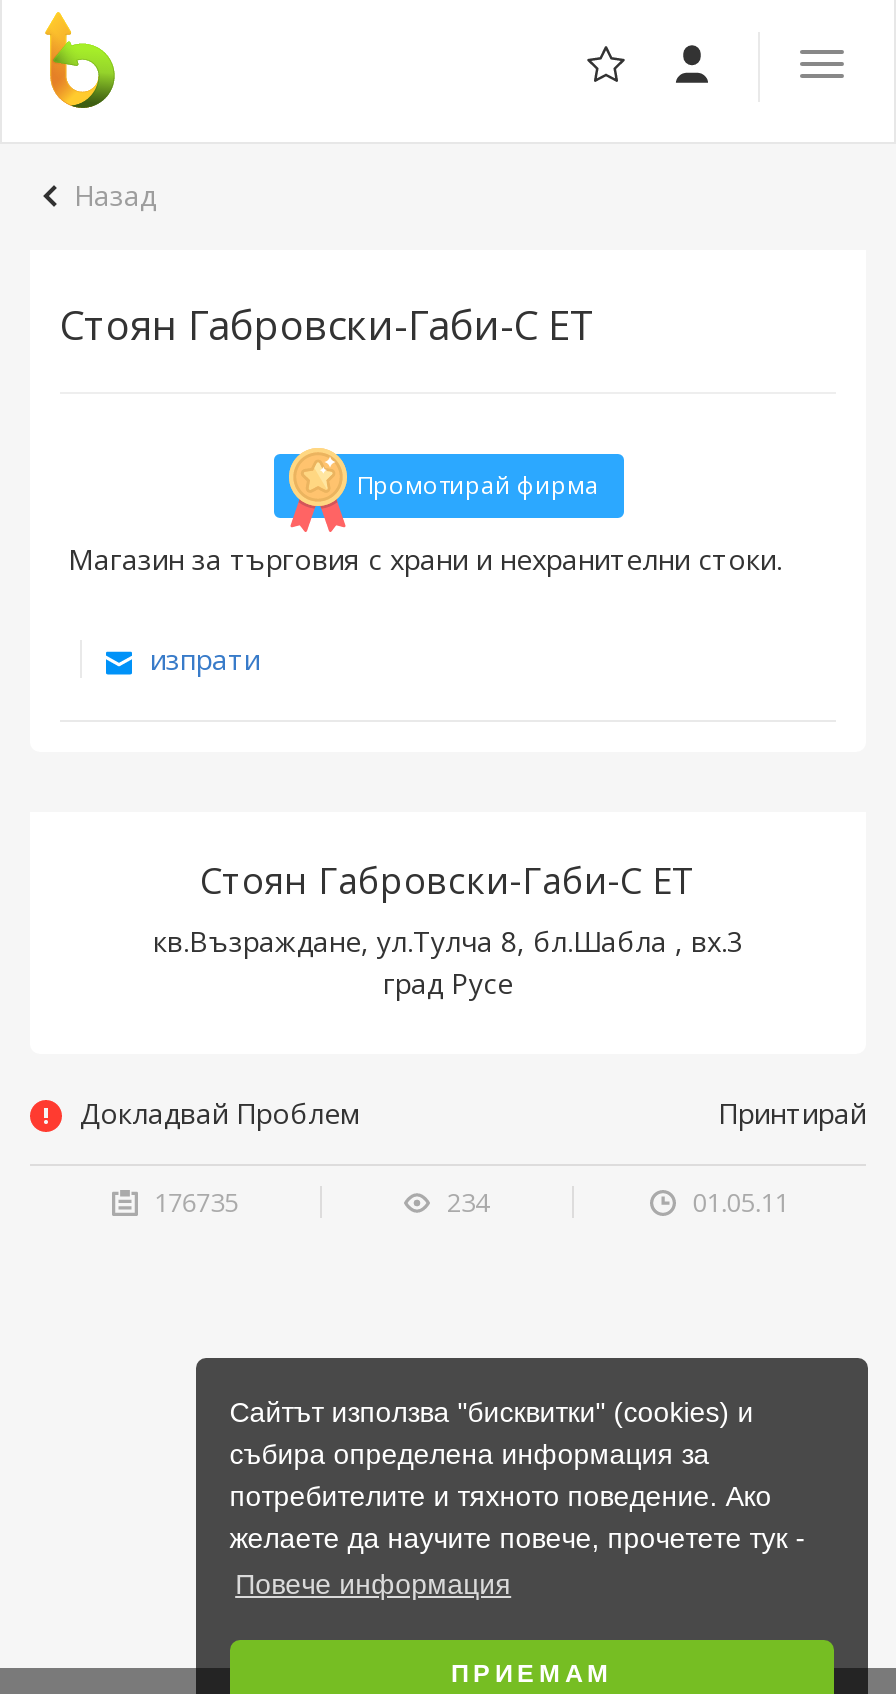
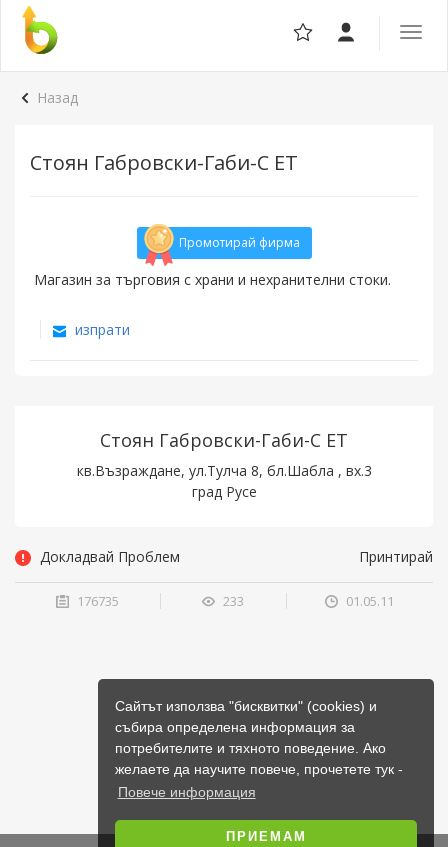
- 234
+ 233
